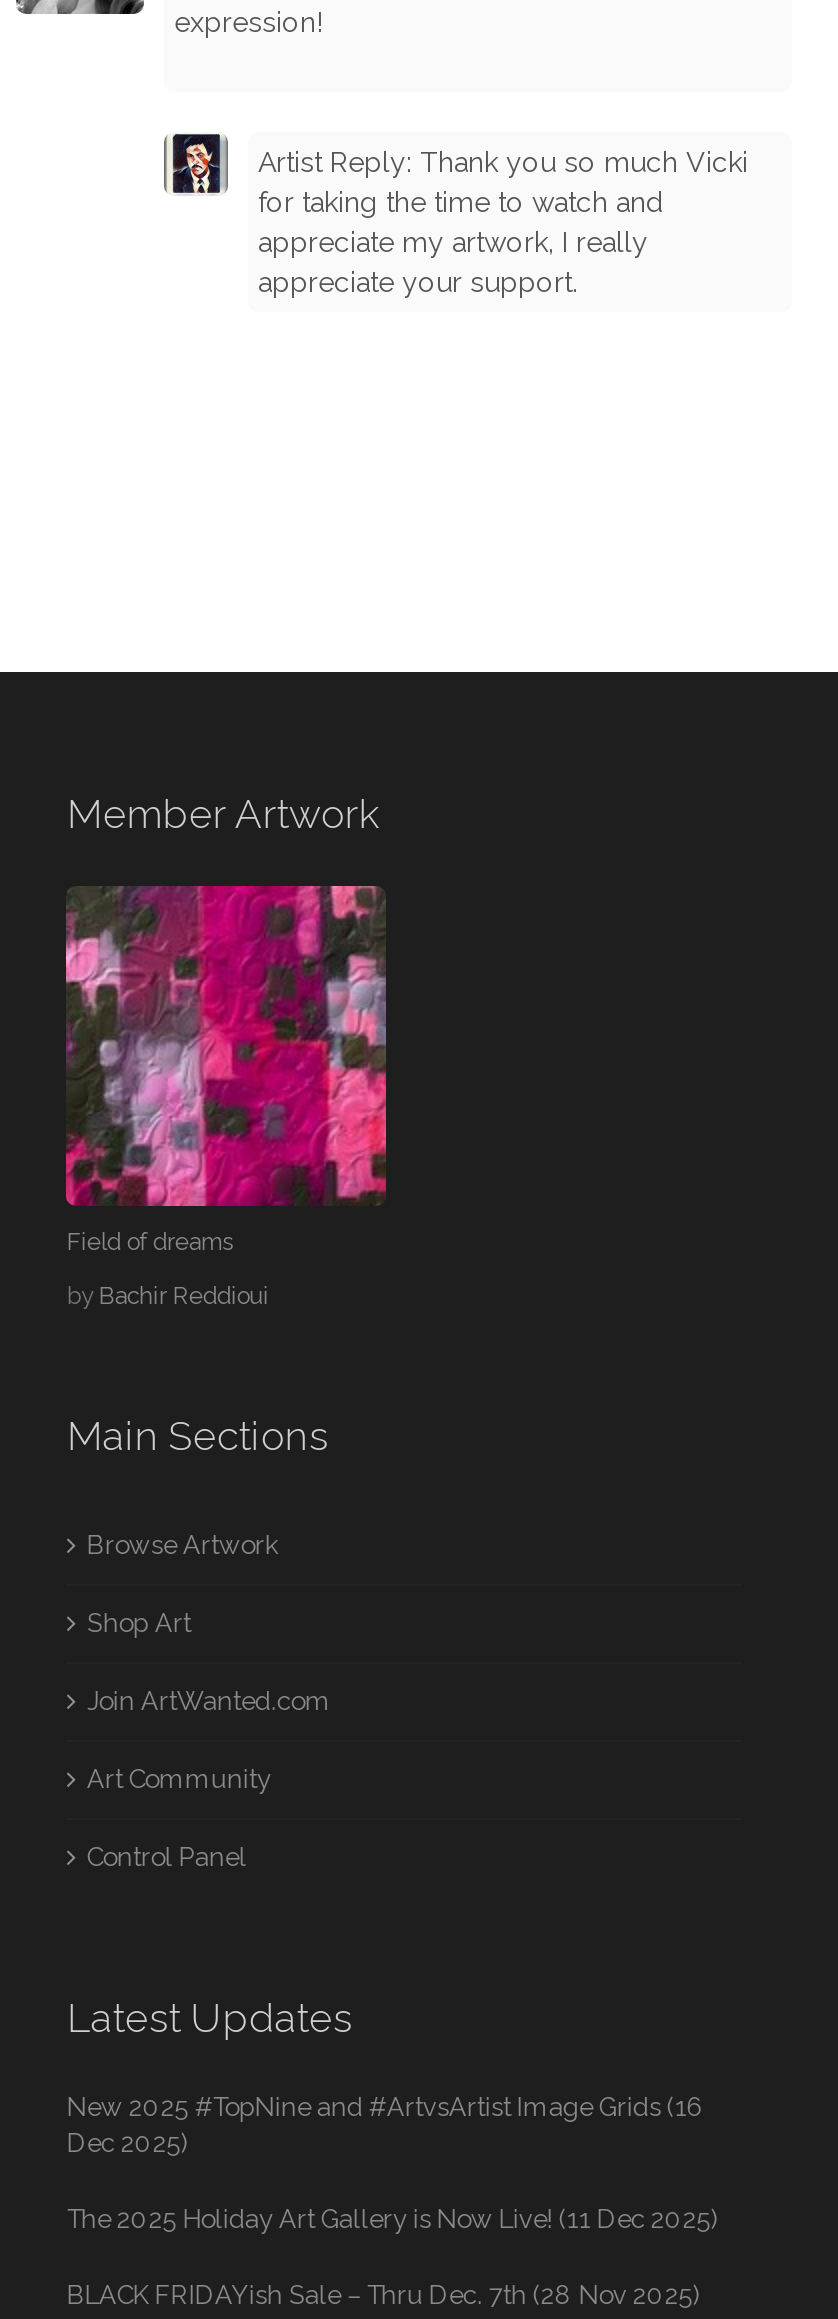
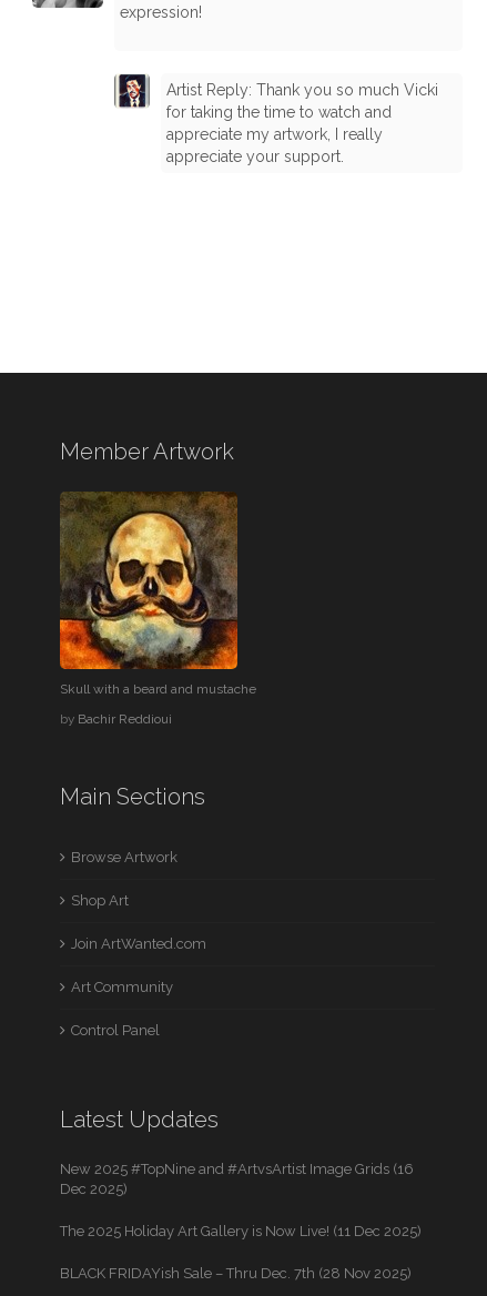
- [image]
- Field of dreams
+ [image]
+ Skull with a beard and mustache
